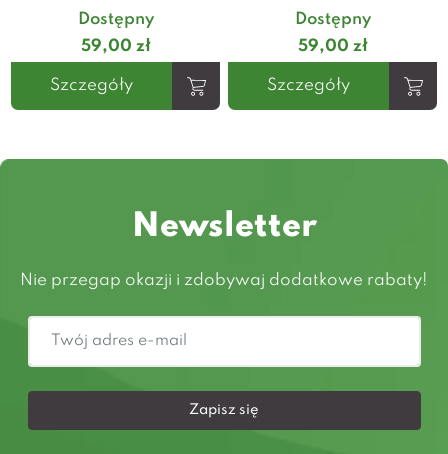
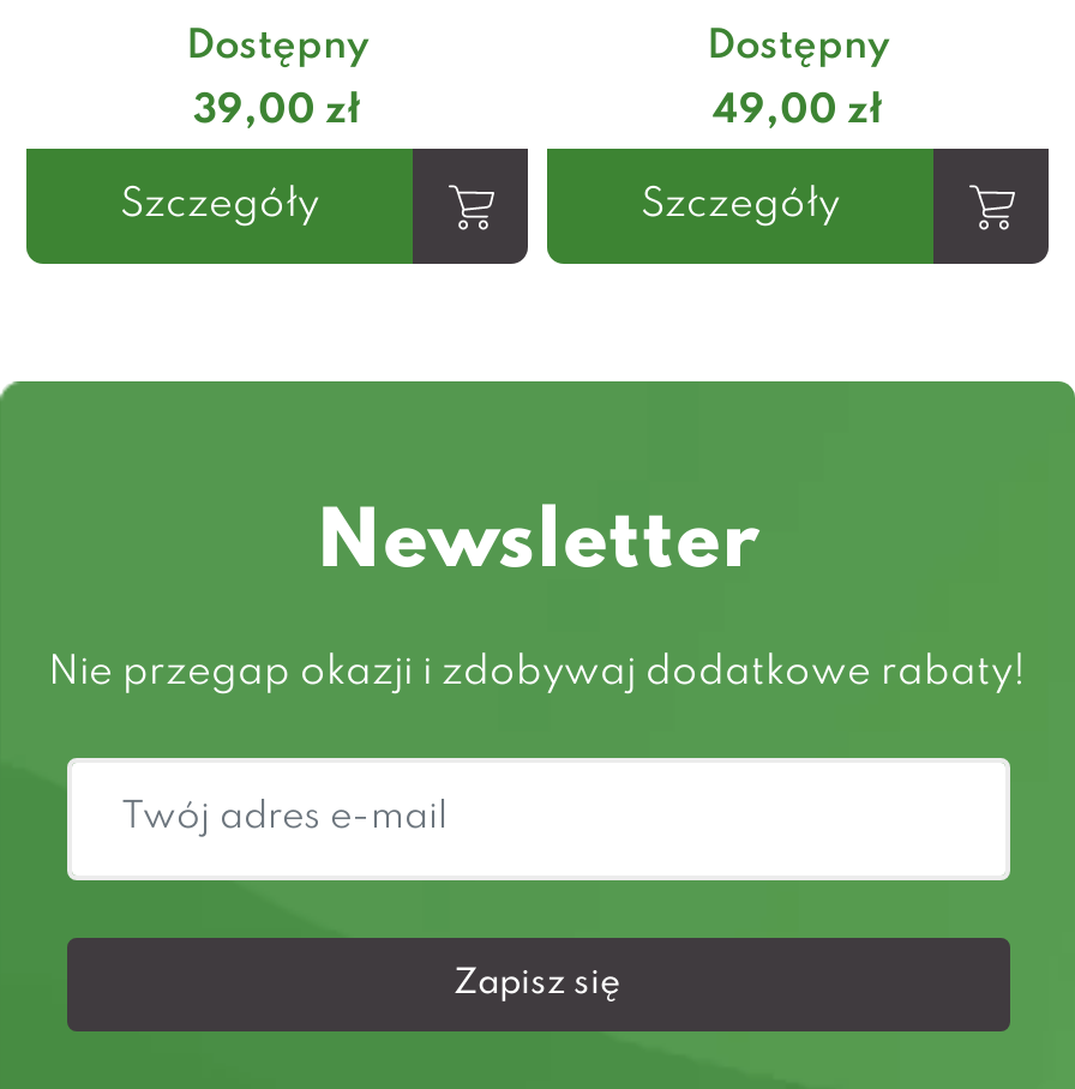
- 59,00 zł
+ 39,00 zł

- 59,00 zł
+ 49,00 zł
